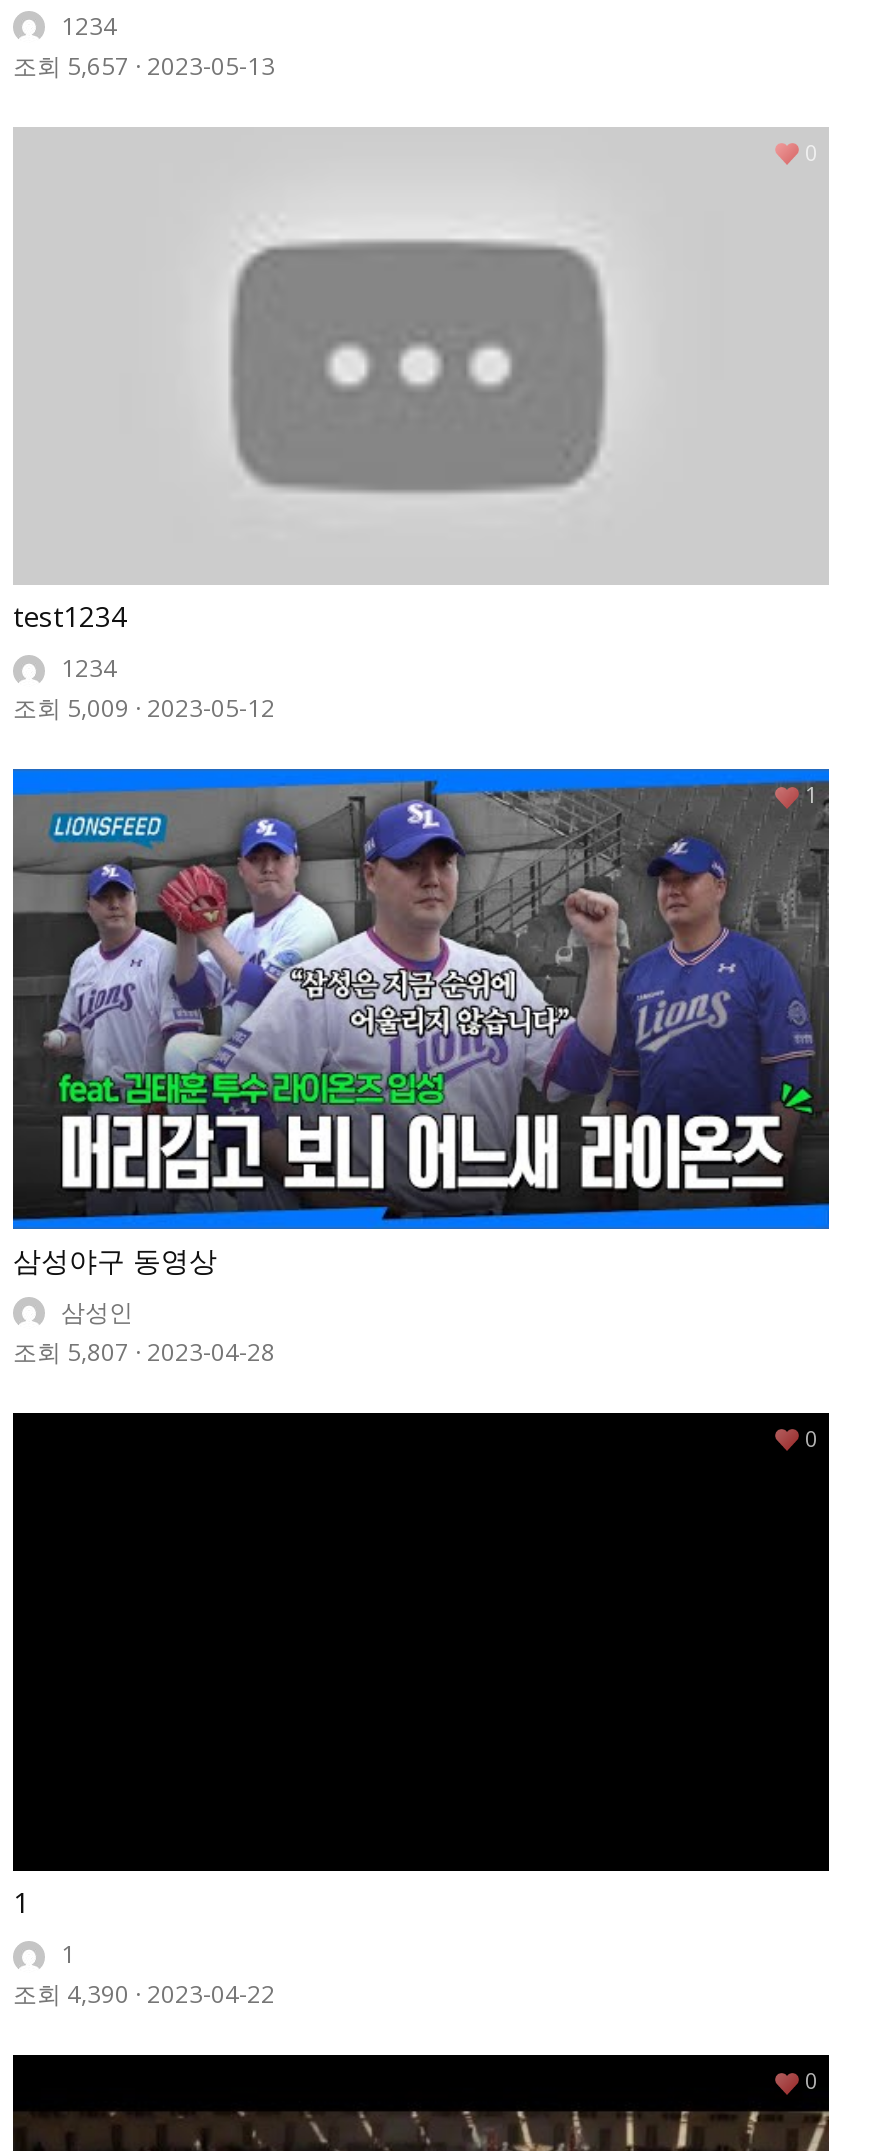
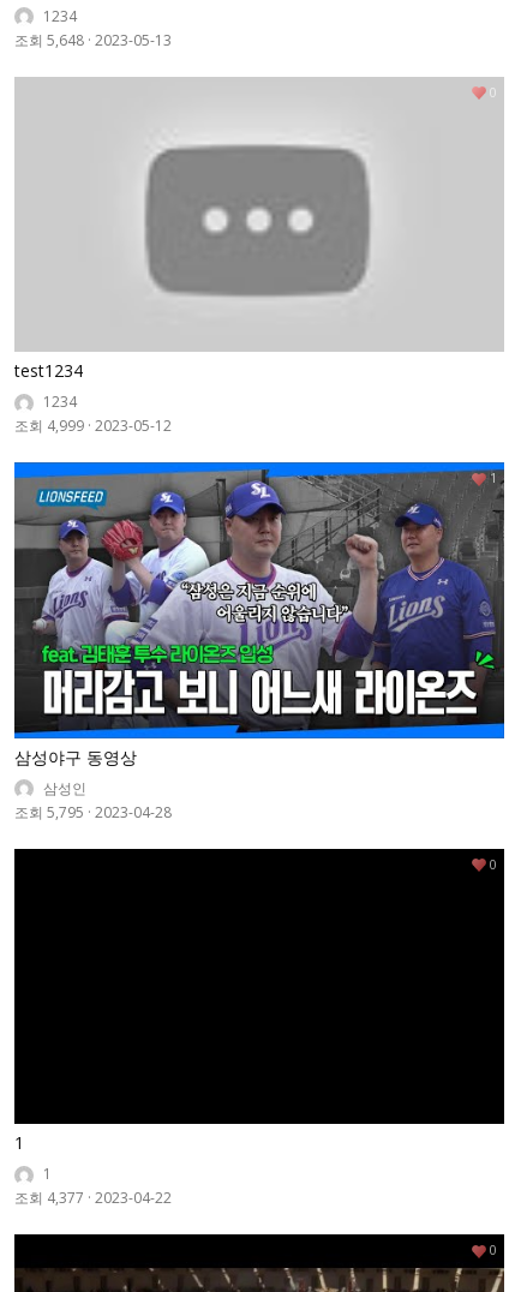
- 조회 5,657 · 2023-05-13
+ 조회 5,648 · 2023-05-13

- 조회 5,009 · 2023-05-12
+ 조회 4,999 · 2023-05-12

- 조회 5,807 · 2023-04-28
+ 조회 5,795 · 2023-04-28

- 조회 4,390 · 2023-04-22
+ 조회 4,377 · 2023-04-22
